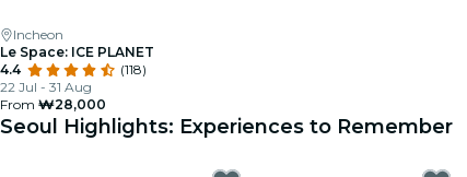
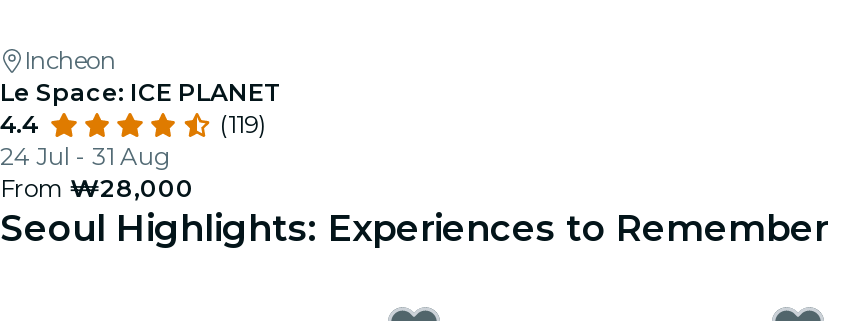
- (118)
+ (119)

- 22 Jul - 31 Aug
+ 24 Jul - 31 Aug
